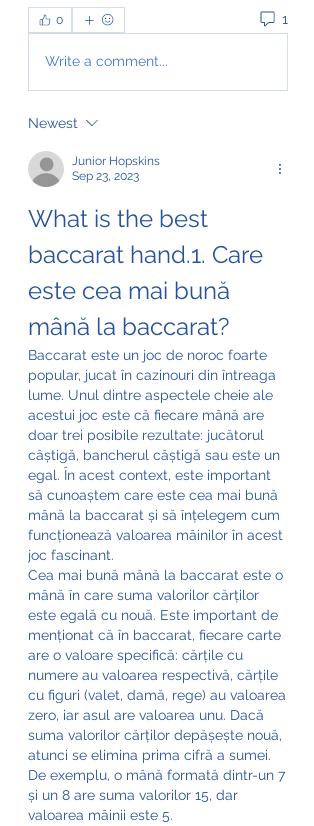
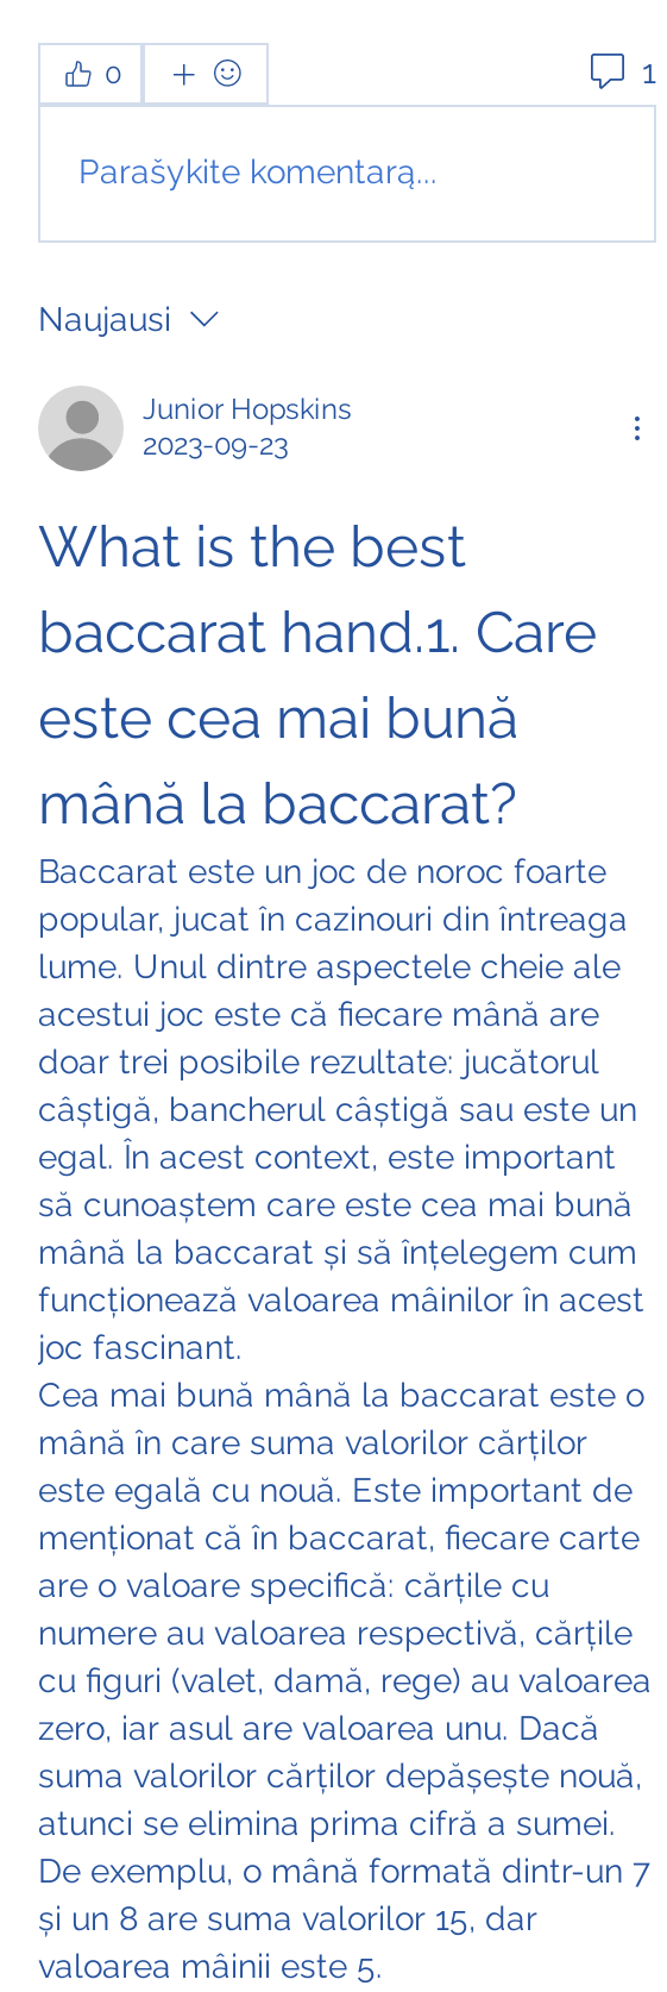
- Write a comment...
+ Parašykite komentarą...

- Newest
+ Naujausi

- Sep 23, 2023
+ 2023-09-23
